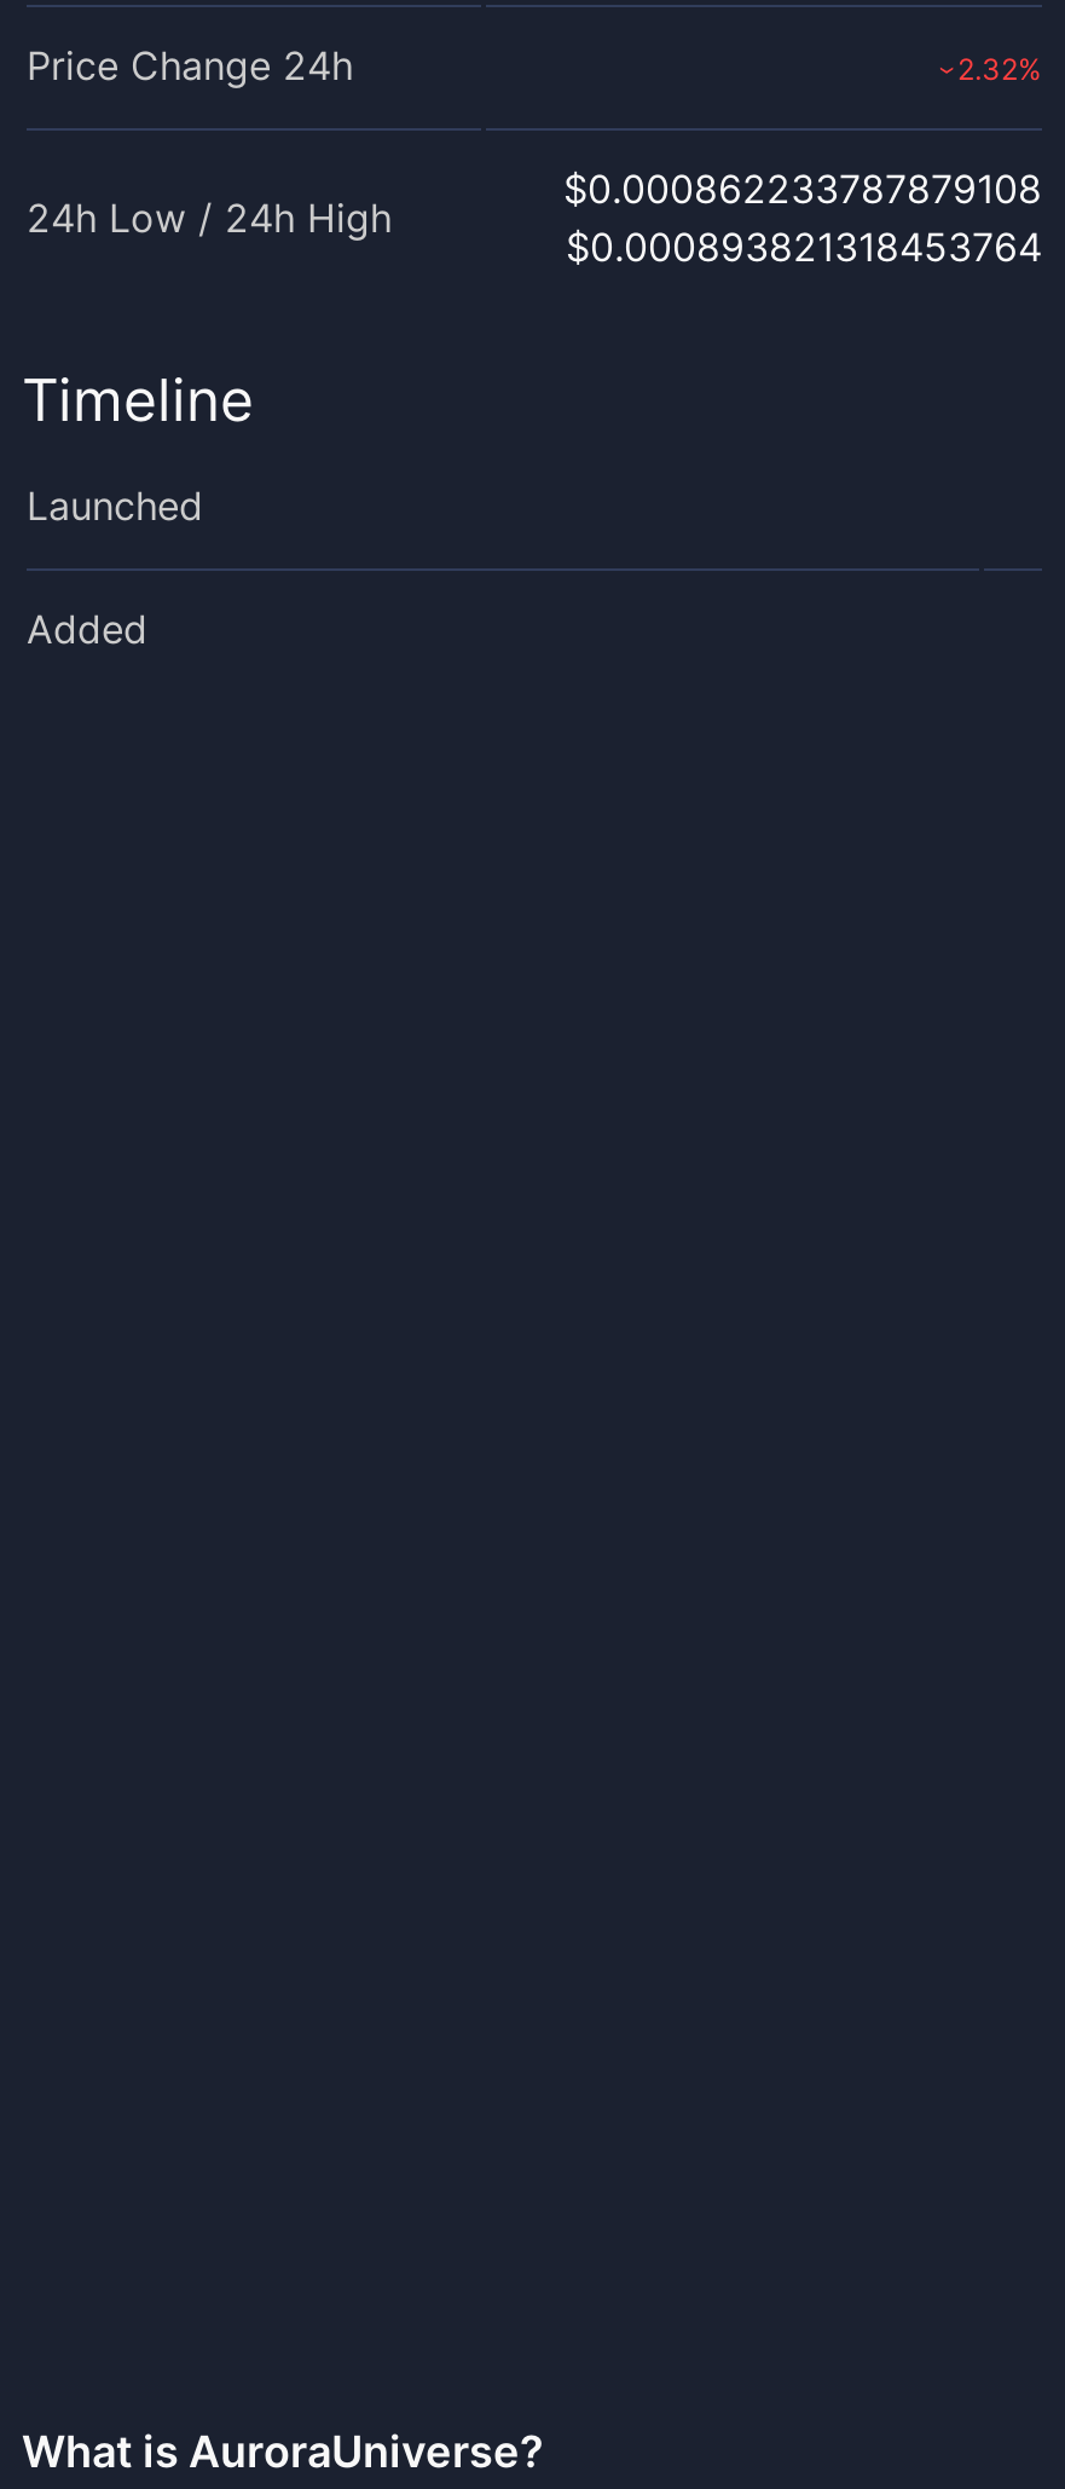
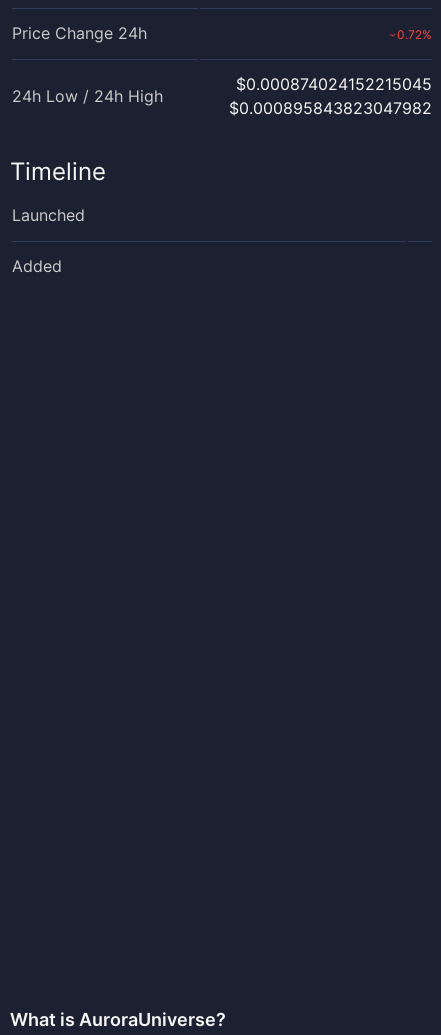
- 2.32%
+ 0.72%

- $0.000862233787879108
+ $0.000874024152215045

- $0.000893821318453764
+ $0.000895843823047982
